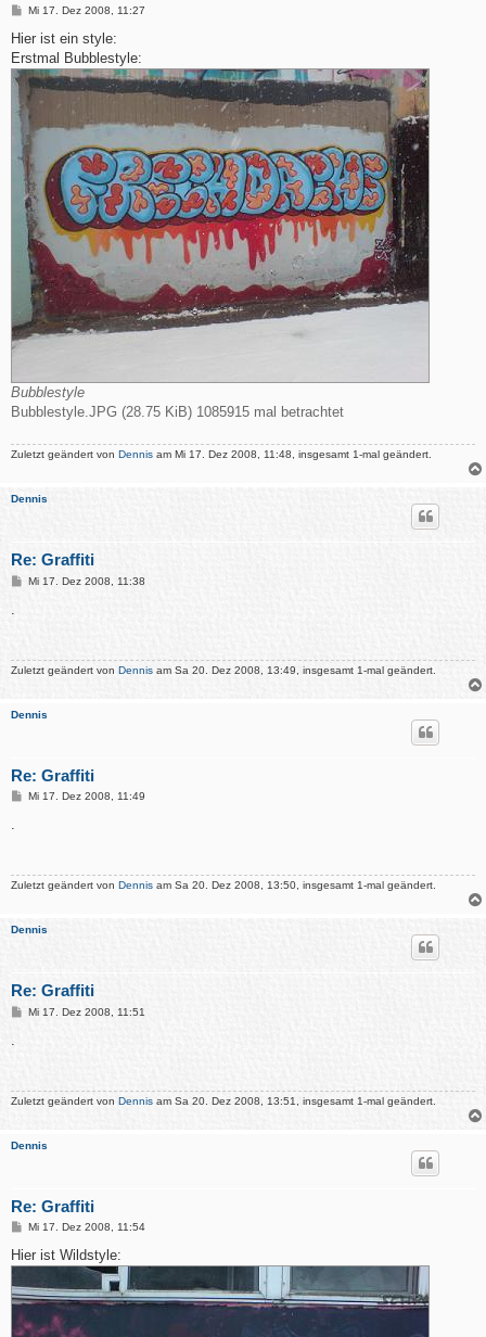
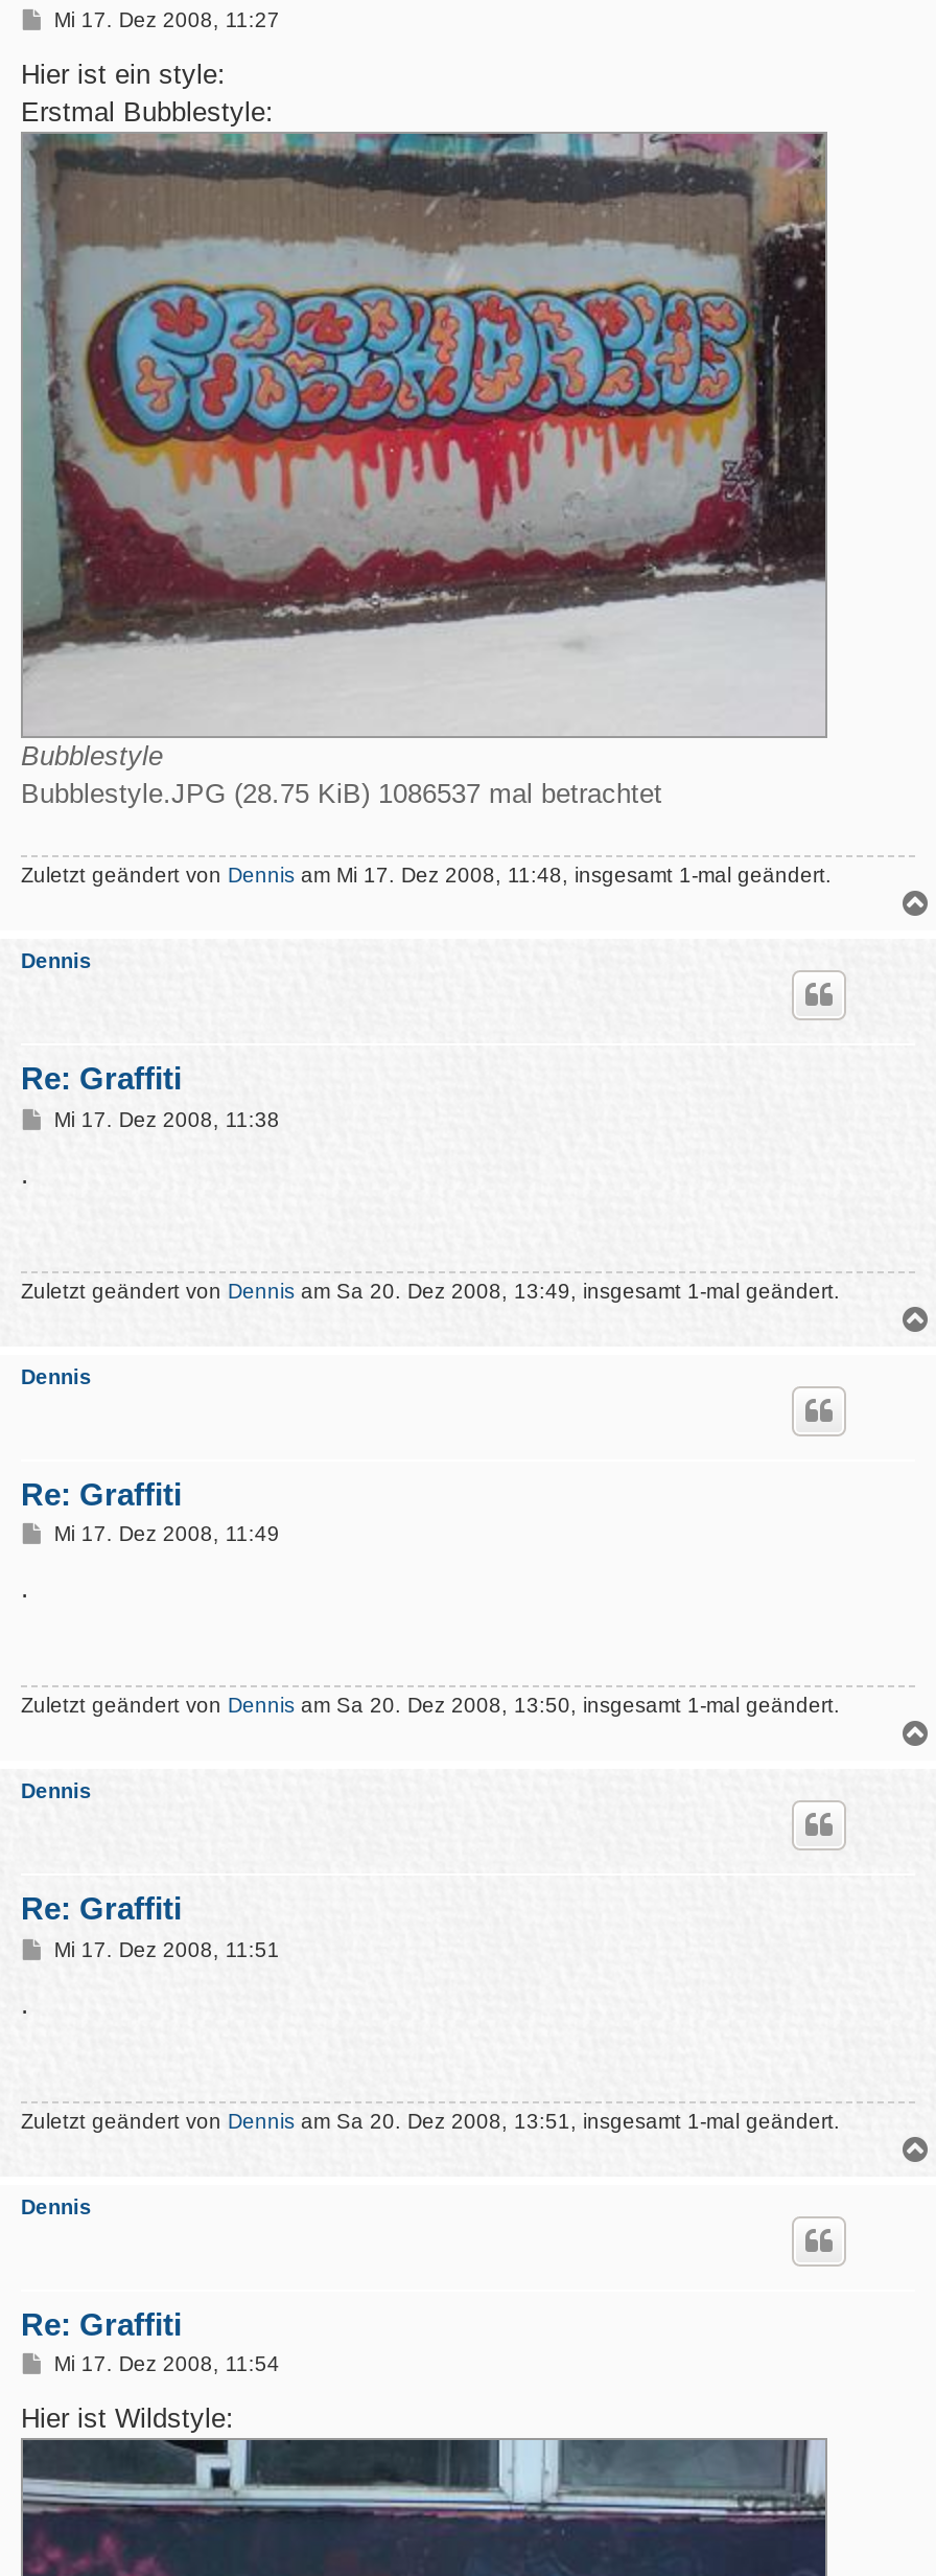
- Bubblestyle.JPG (28.75 KiB) 1085915 mal betrachtet
+ Bubblestyle.JPG (28.75 KiB) 1086537 mal betrachtet
